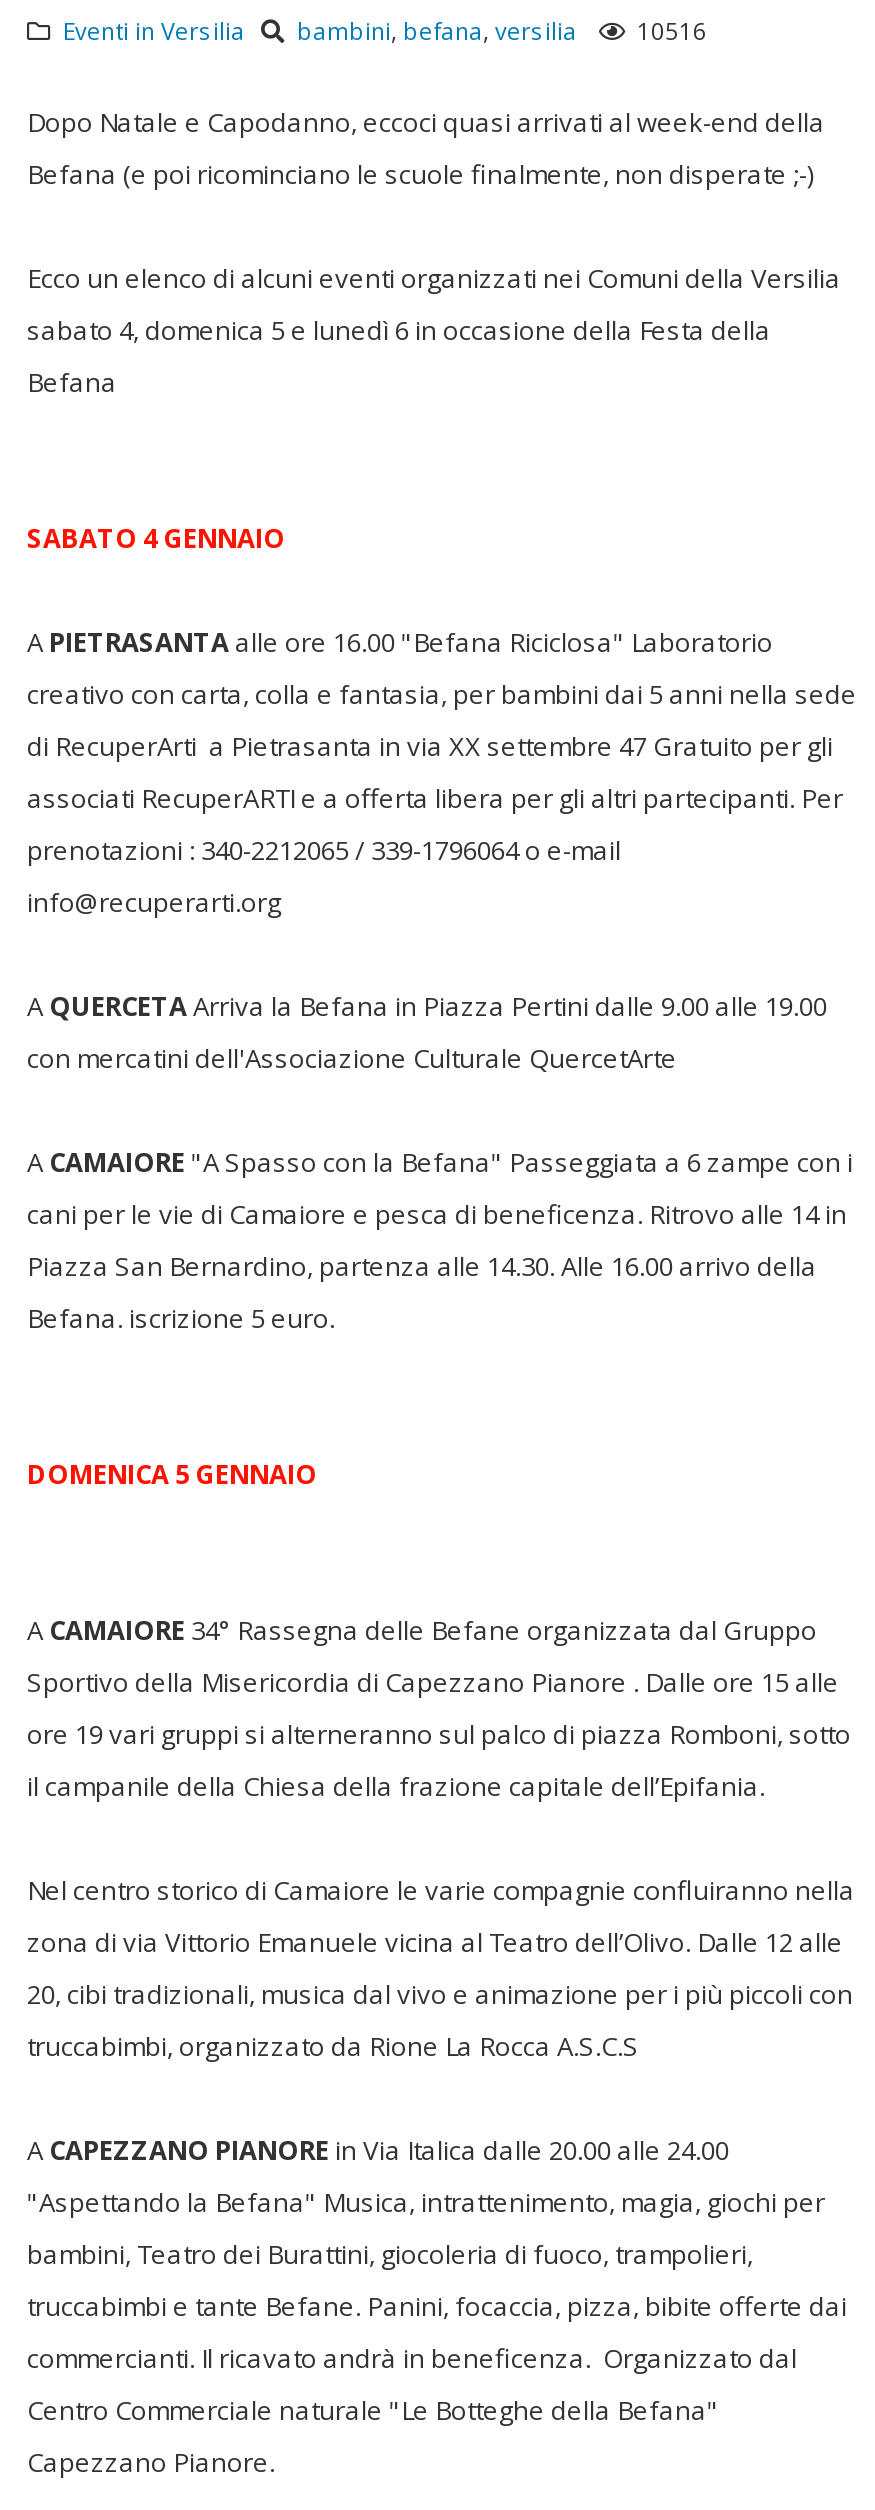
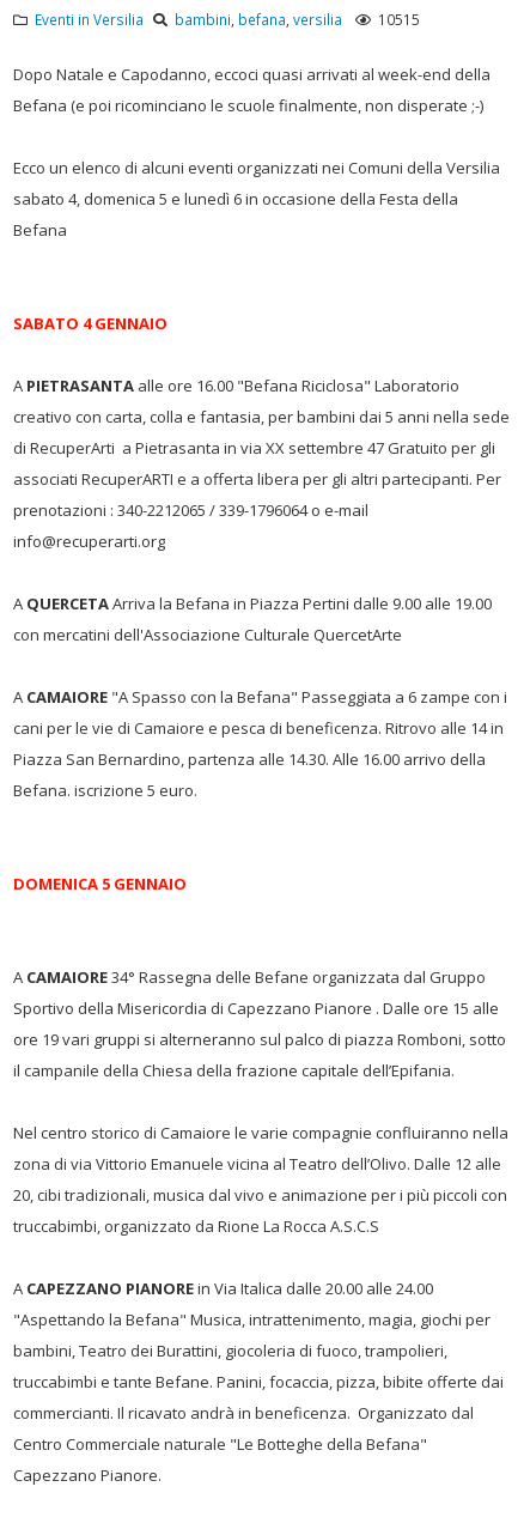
- Eventi in Versilia bambini, befana, versilia 10516
+ Eventi in Versilia bambini, befana, versilia 10515
